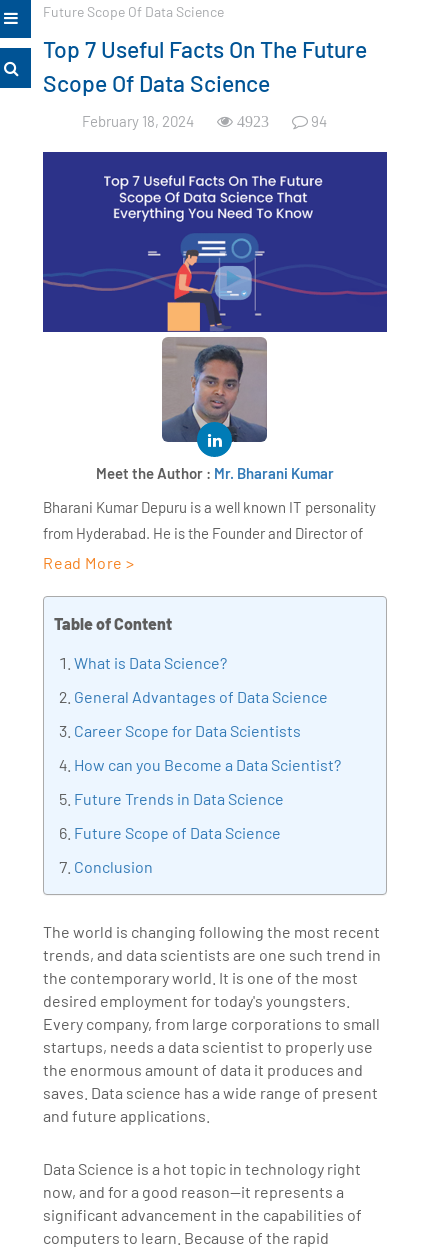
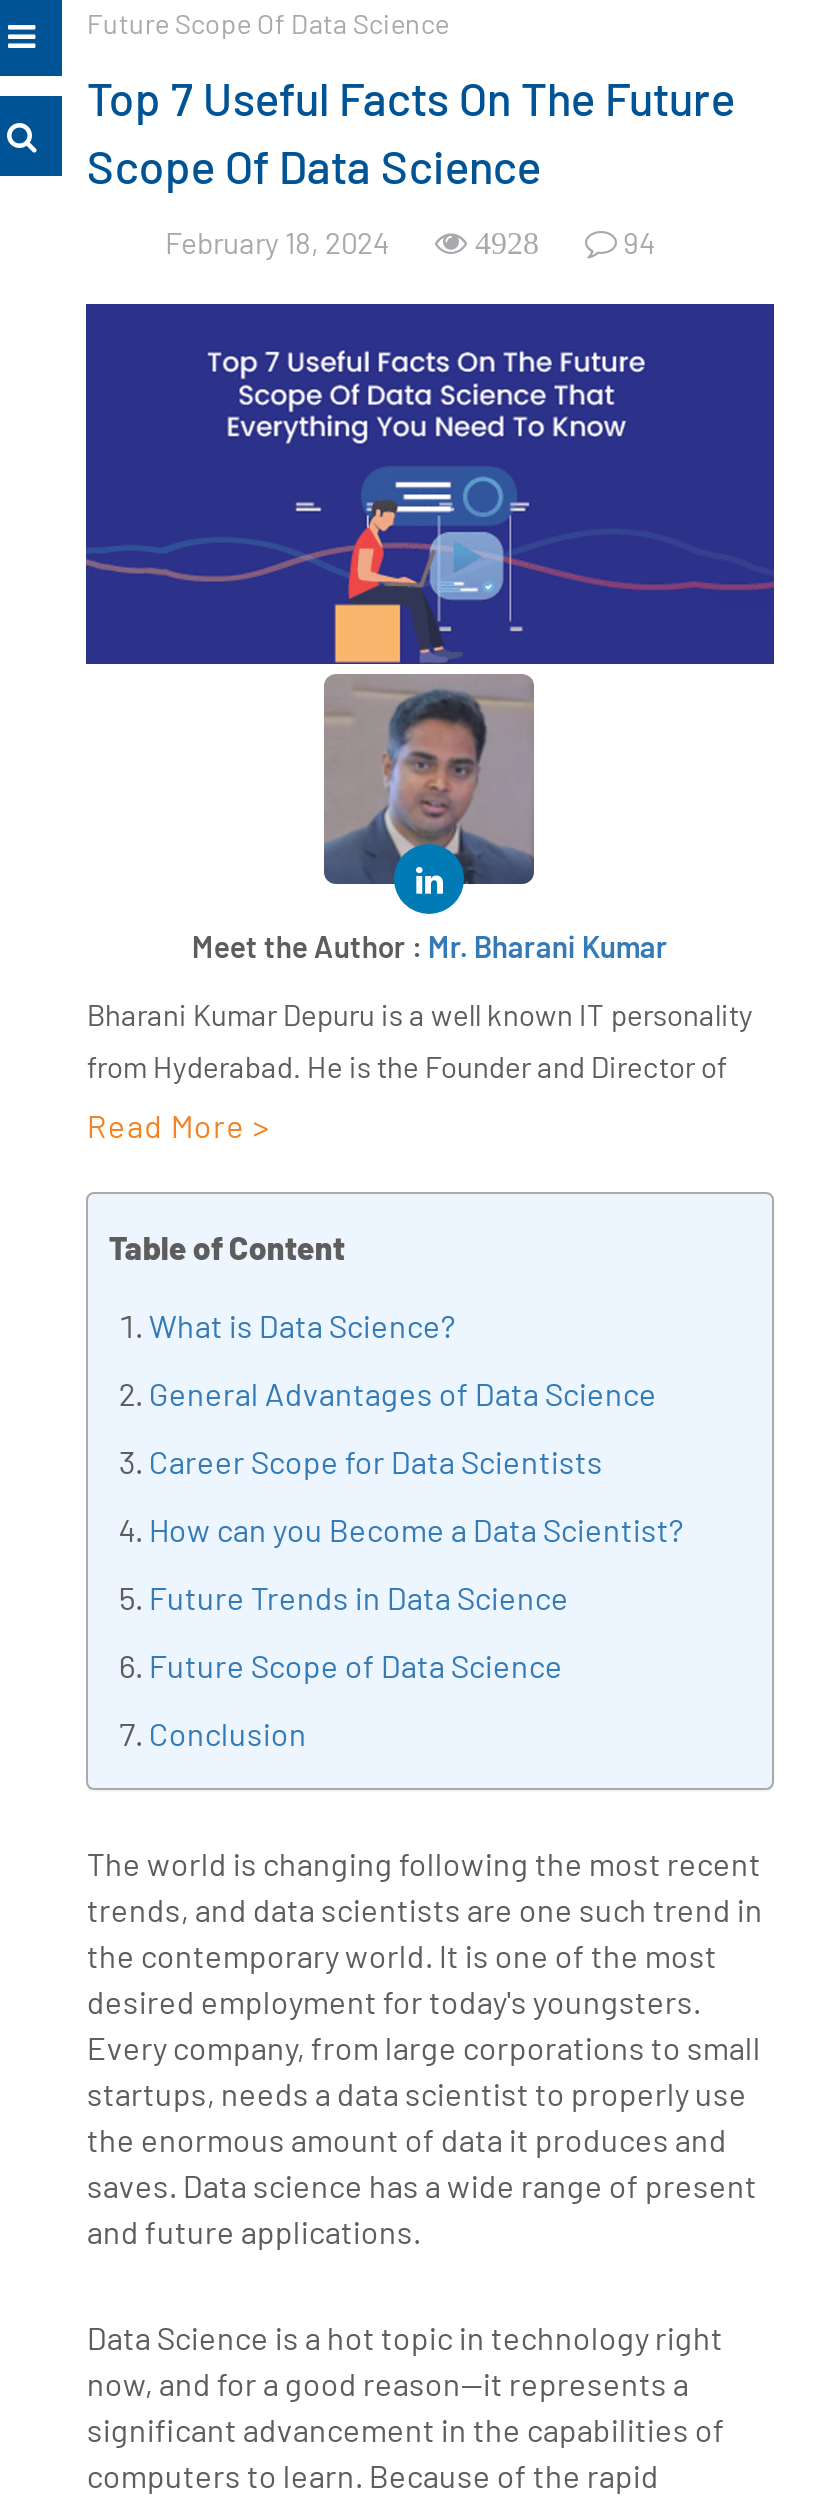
- 4923
+ 4928
